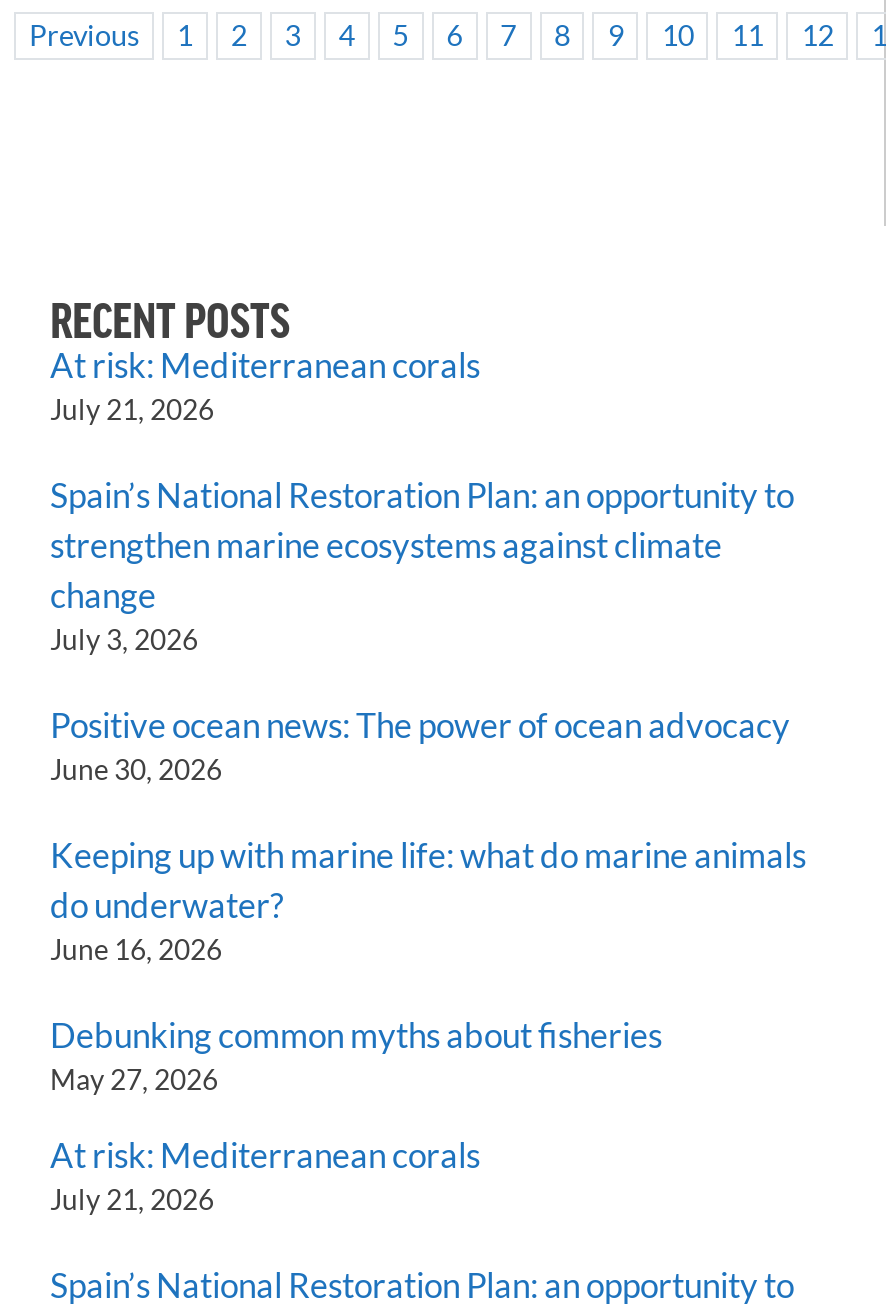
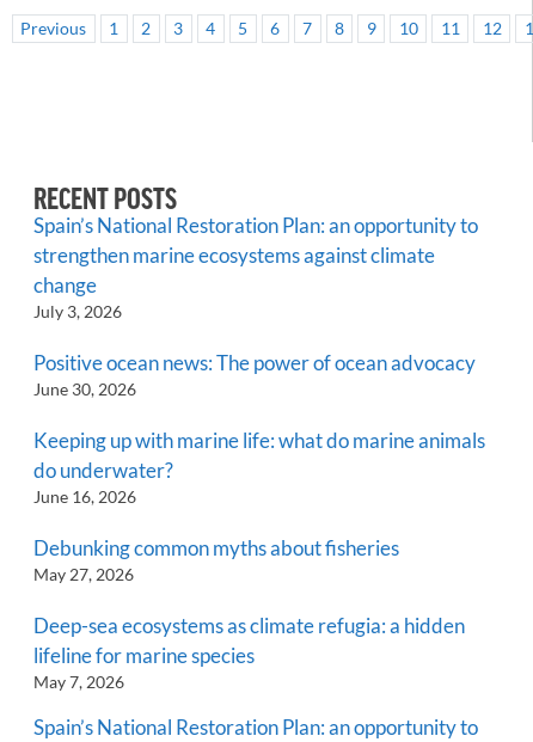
- At risk: Mediterranean corals
- July 21, 2026

moved up: Spain’s National Restoration Plan: an opportunity to | strengthen marine ecosystems against climate | change | ... | Debunking common myths about fisheries | May 27, 2026

- At risk: Mediterranean corals
- July 21, 2026
+ Deep-sea ecosystems as climate refugia: a hidden
+ lifeline for marine species
+ May 7, 2026
